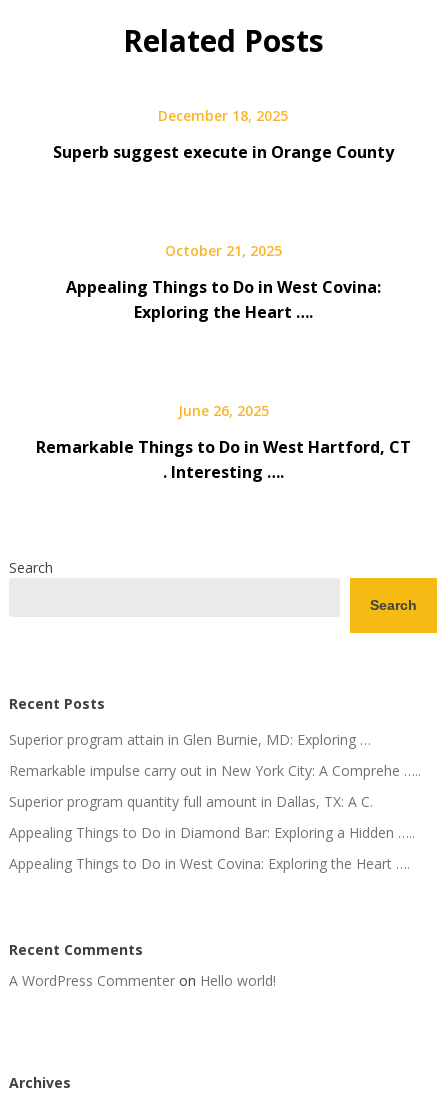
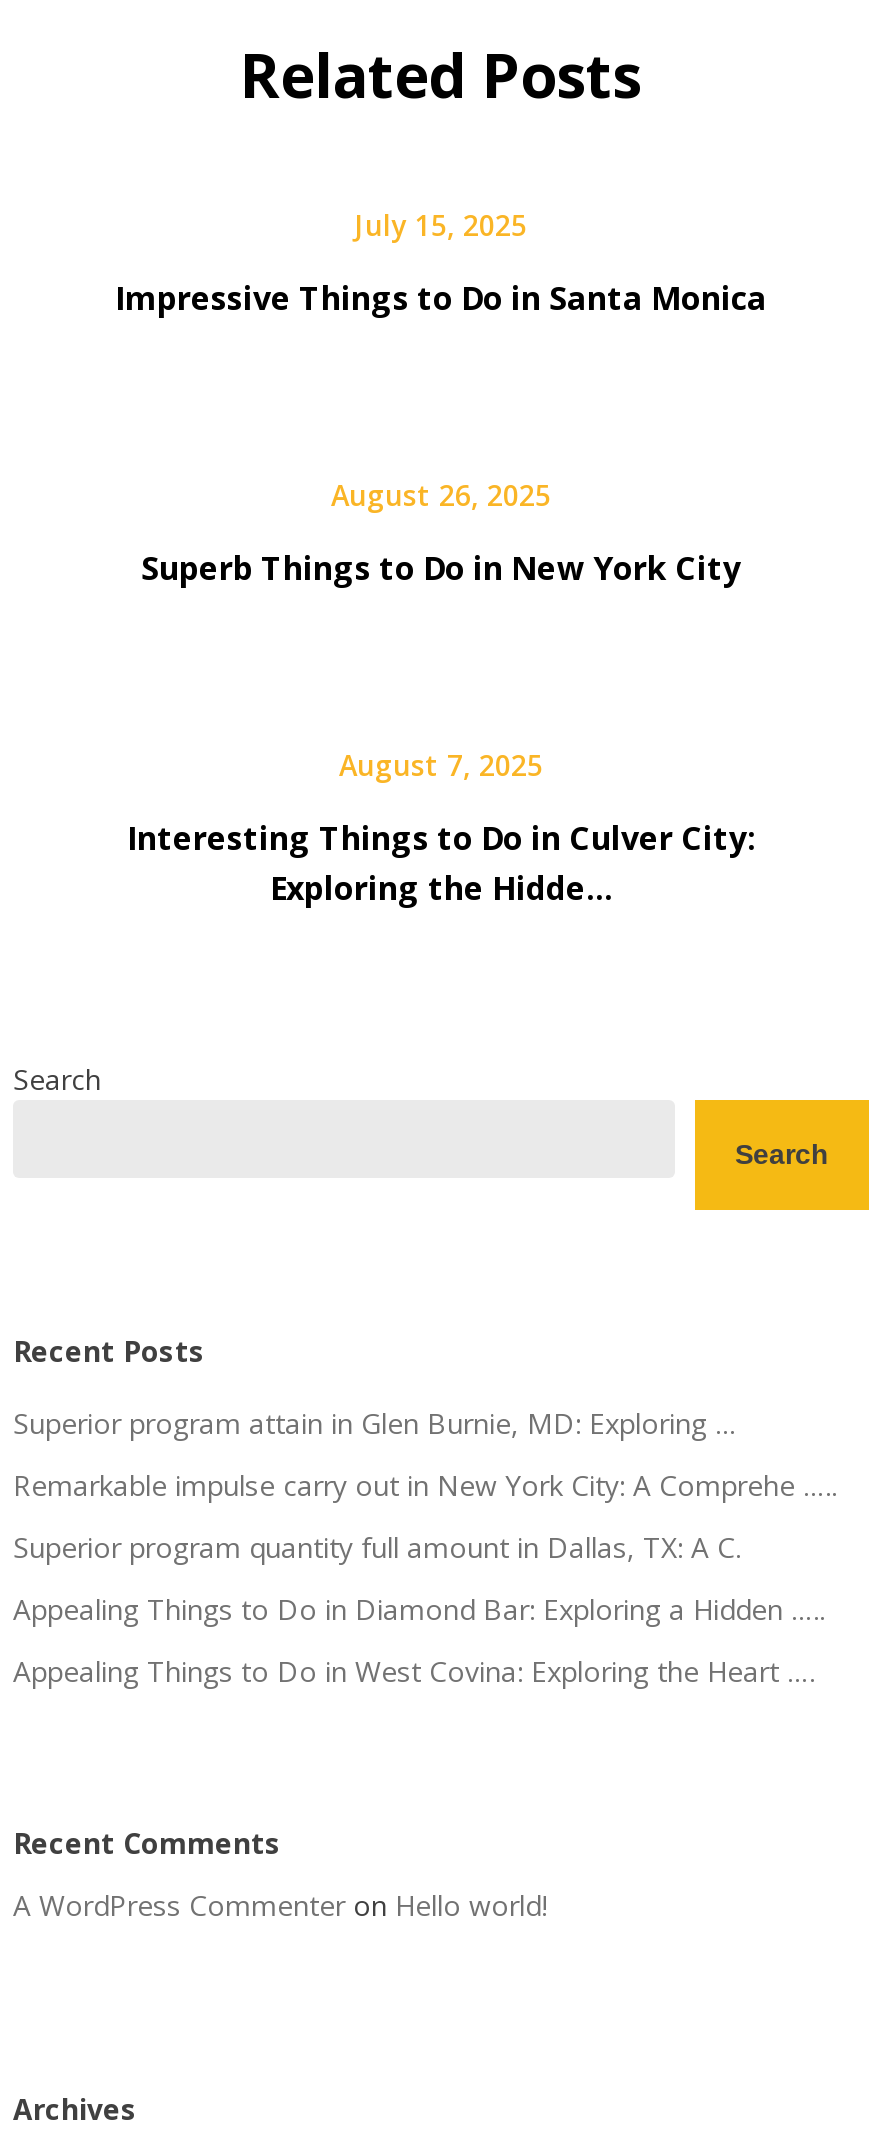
- December 18, 2025
+ July 15, 2025

- Superb suggest execute in Orange County
+ Impressive Things to Do in Santa Monica

- October 21, 2025
+ August 26, 2025

- Appealing Things to Do in West Covina:
- Exploring the Heart ….
+ Superb Things to Do in New York City

- June 26, 2025
+ August 7, 2025

- Remarkable Things to Do in West Hartford, CT
- . Interesting ….
+ Interesting Things to Do in Culver City:
+ Exploring the Hidde…
